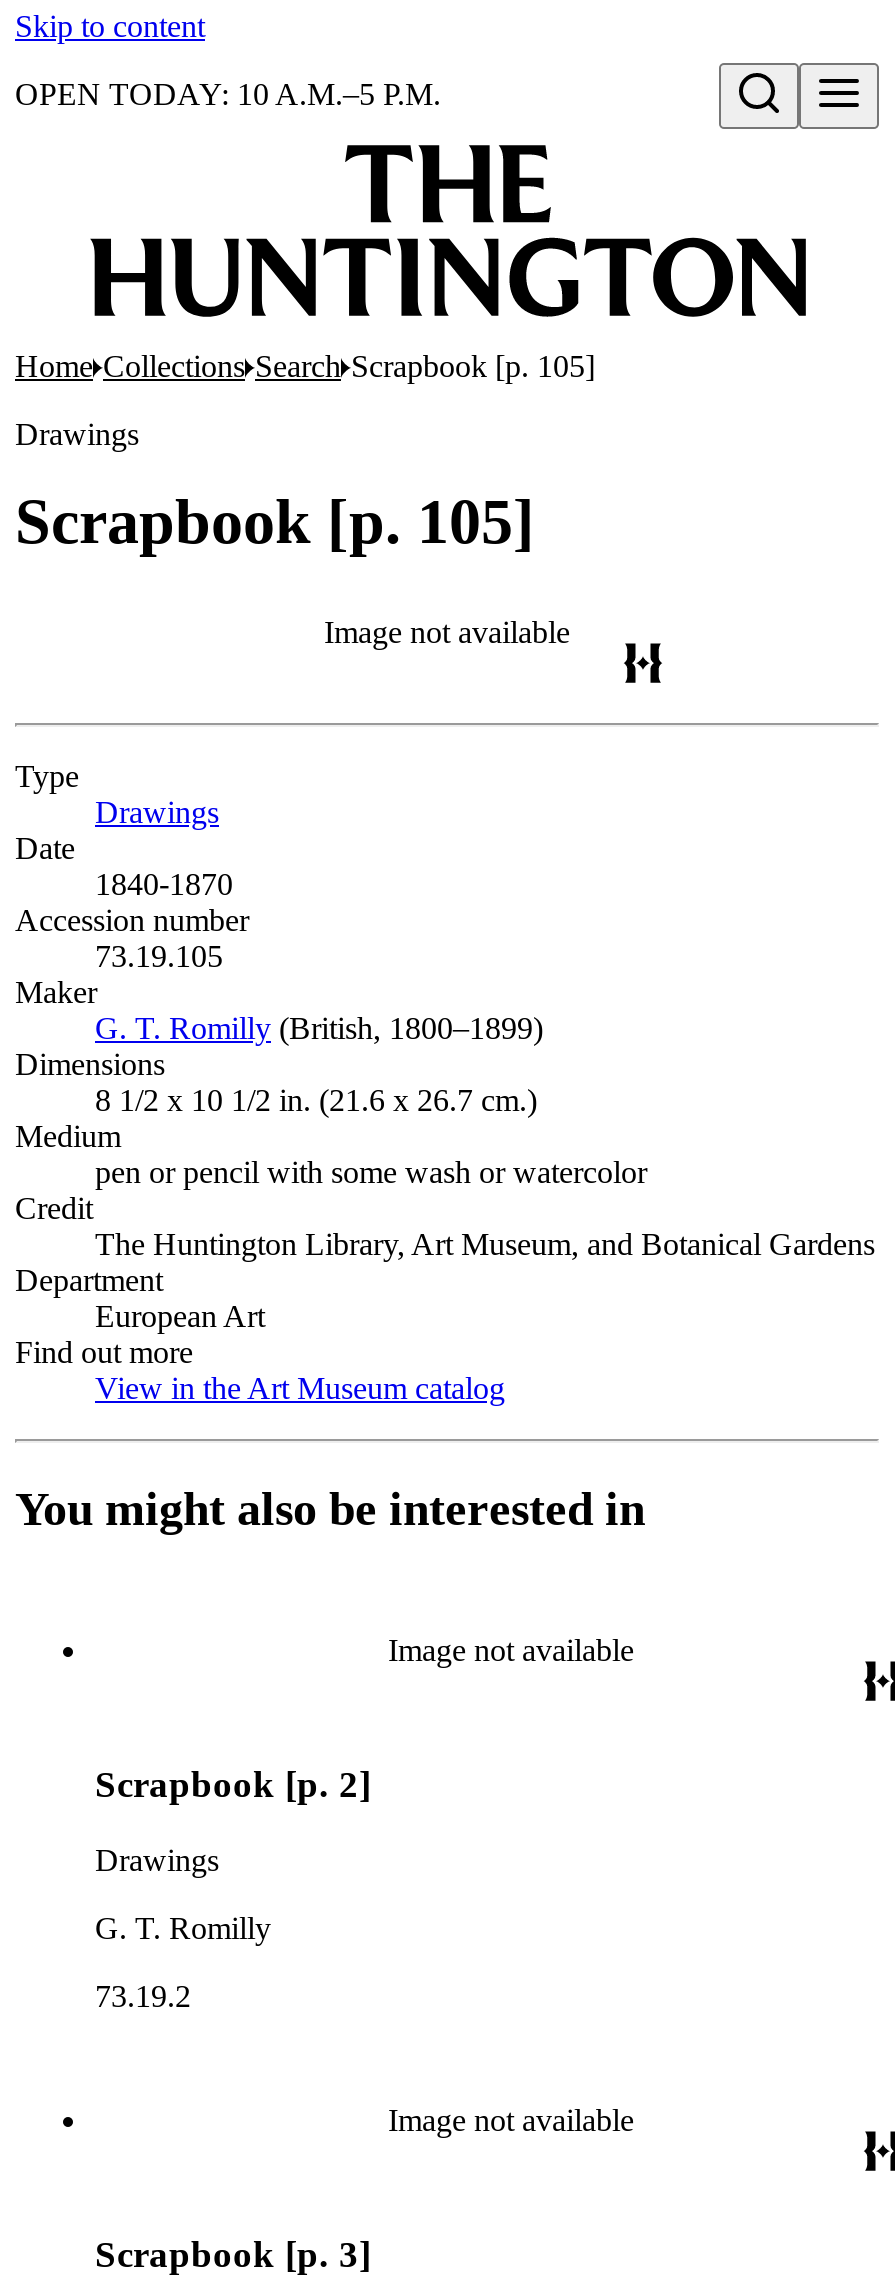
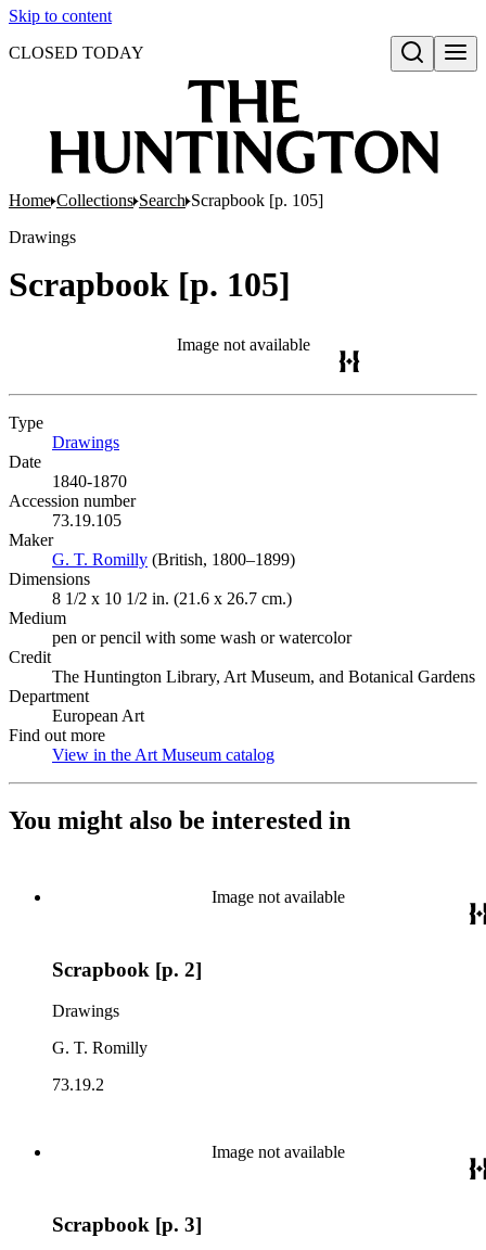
- OPEN TODAY: 10 A.M.–5 P.M.
+ CLOSED TODAY
